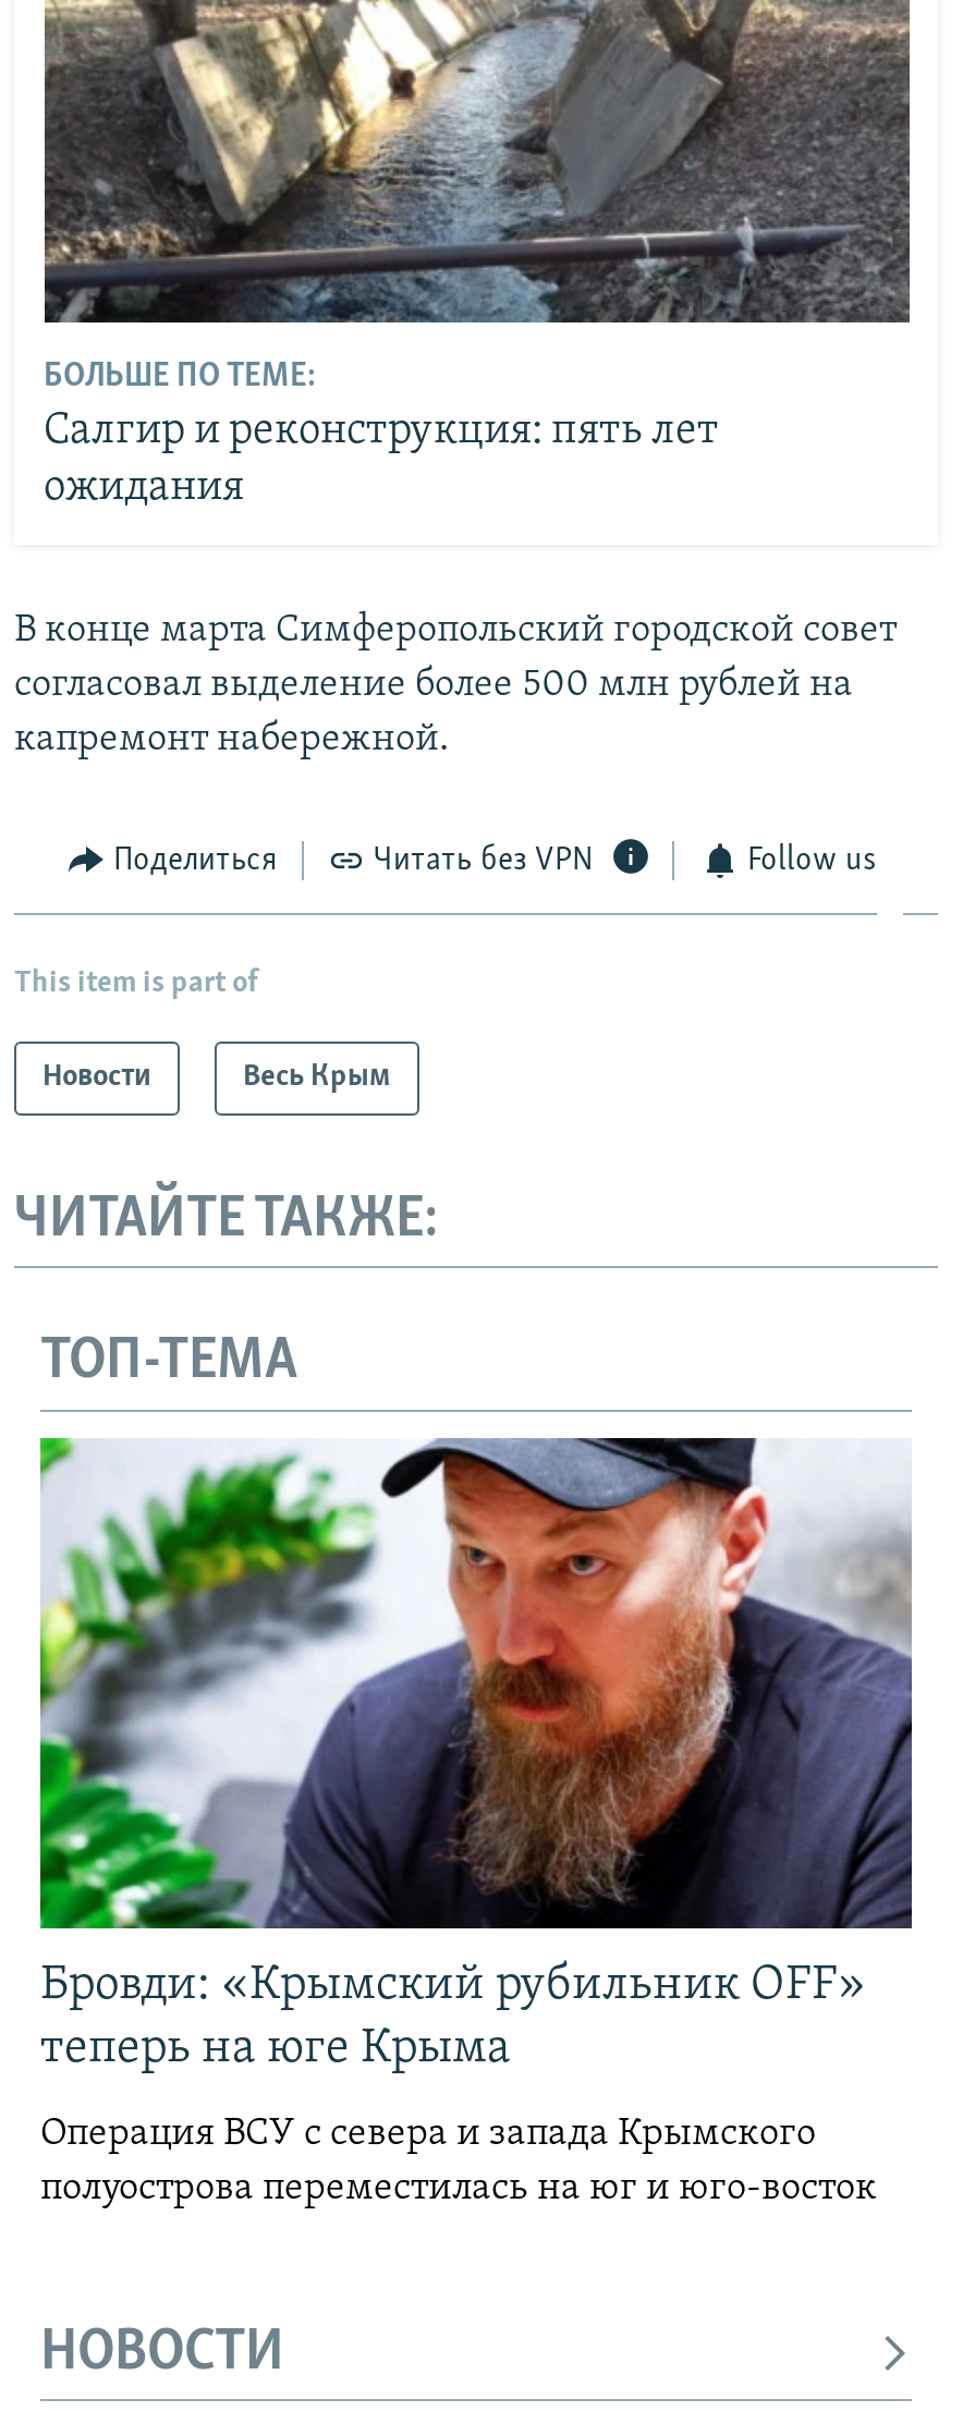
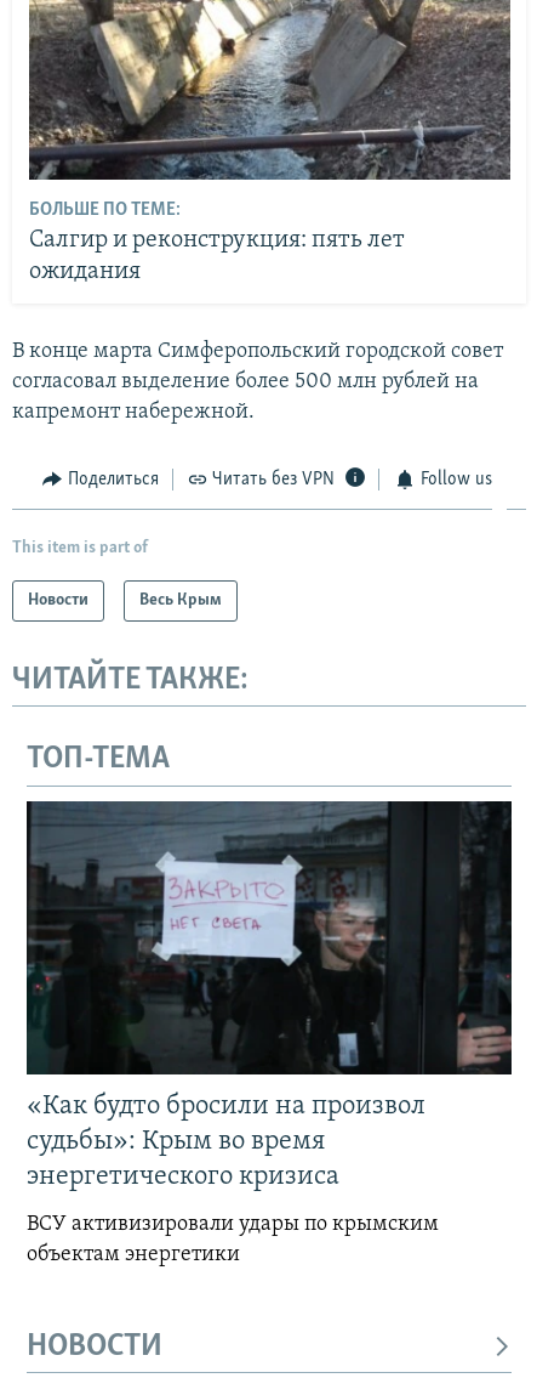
- [image]
- Бровди: «Крымский рубильник OFF»
- теперь на юге Крыма
+ [image]
+ «Как будто бросили на произвол
+ судьбы»: Крым во время
+ энергетического кризиса

- Операция ВСУ с севера и запада Крымского
- полуострова переместилась на юг и юго-восток
+ ВСУ активизировали удары по крымским
+ объектам энергетики
